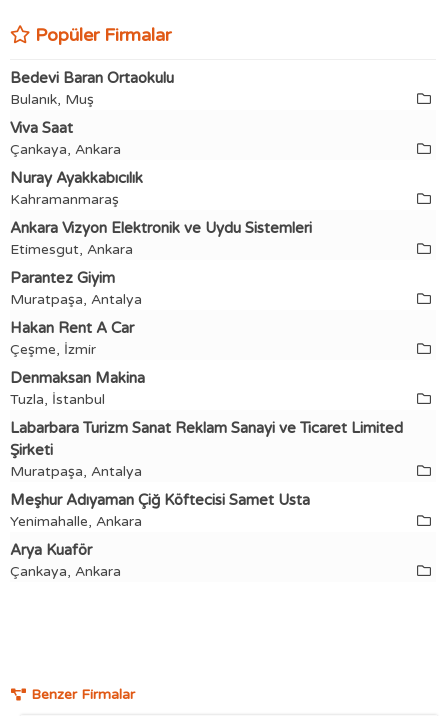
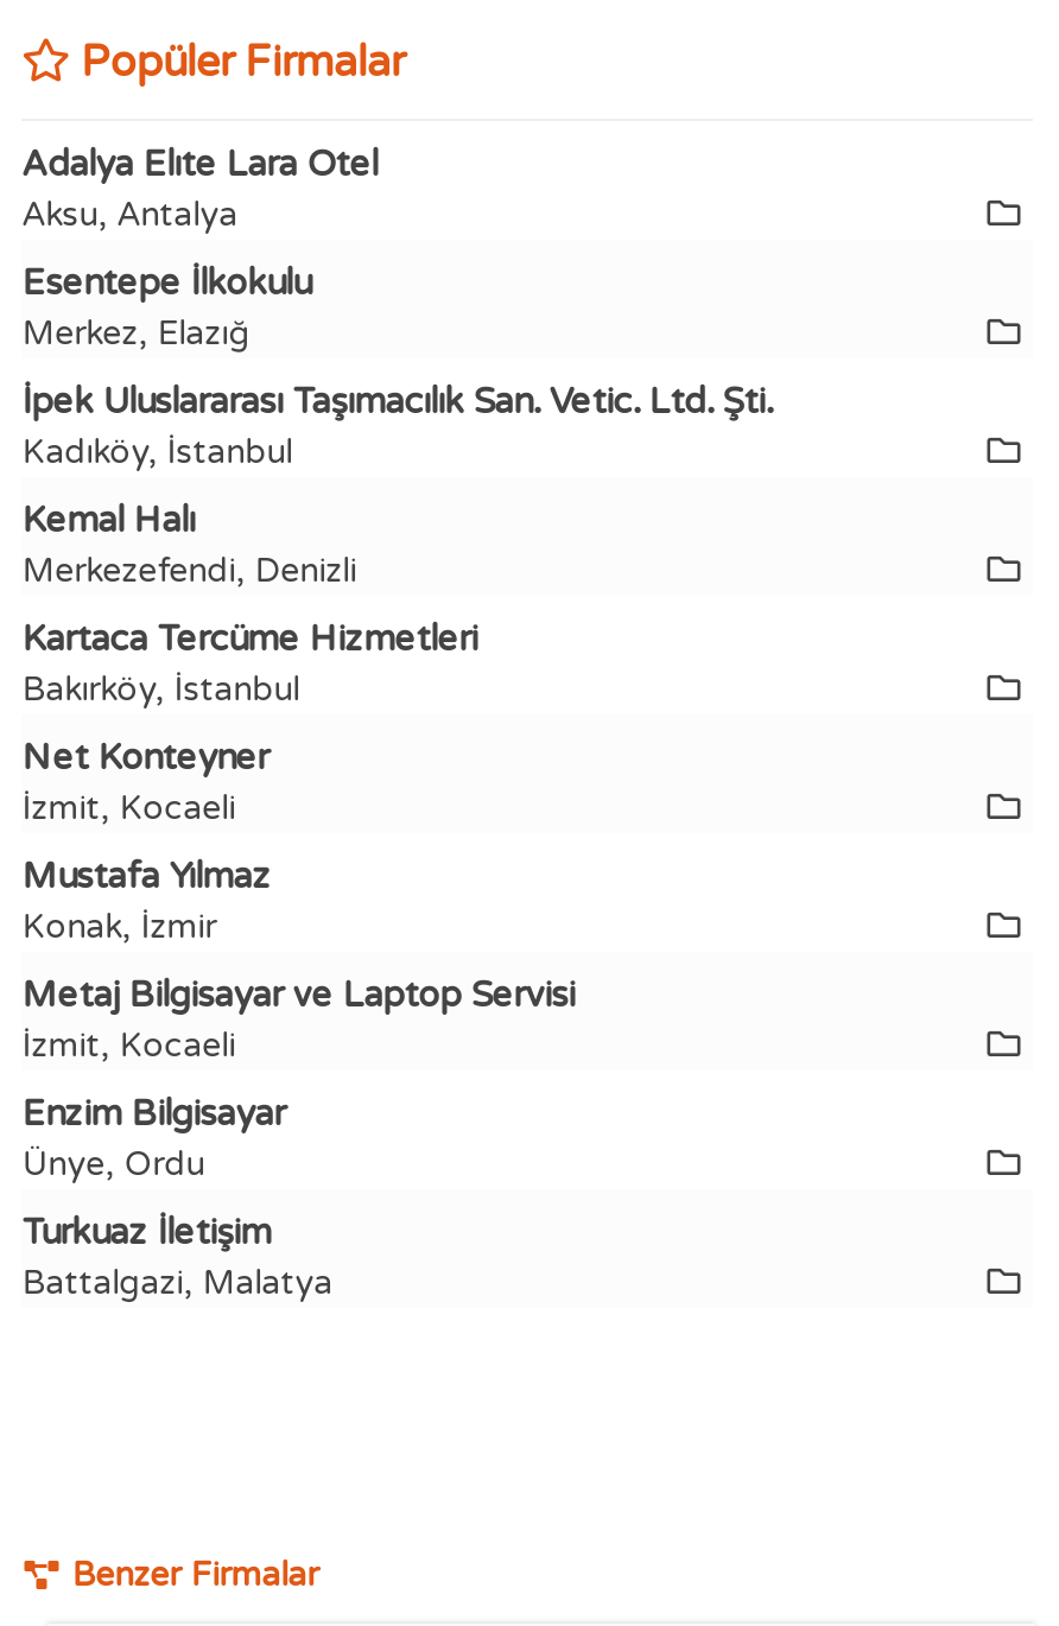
- Bedevi Baran Ortaokulu
- Bulanık, Muş
+ Adalya Elıte Lara Otel
+ Aksu, Antalya

- Viva Saat
- Çankaya, Ankara
+ Esentepe İlkokulu
+ Merkez, Elazığ

- Nuray Ayakkabıcılık
- Kahramanmaraş
+ İpek Uluslararası Taşımacılık San. Vetic. Ltd. Şti.
+ Kadıköy, İstanbul

- Ankara Vizyon Elektronik ve Uydu Sistemleri
- Etimesgut, Ankara
+ Kemal Halı
+ Merkezefendi, Denizli

- Parantez Giyim
- Muratpaşa, Antalya
+ Kartaca Tercüme Hizmetleri
+ Bakırköy, İstanbul

- Hakan Rent A Car
- Çeşme, İzmir
+ Net Konteyner
+ İzmit, Kocaeli

- Denmaksan Makina
- Tuzla, İstanbul
+ Mustafa Yılmaz
+ Konak, İzmir

- Labarbara Turizm Sanat Reklam Sanayi ve Ticaret Limited
- Şirketi
- Muratpaşa, Antalya
+ Metaj Bilgisayar ve Laptop Servisi
+ İzmit, Kocaeli

- Meşhur Adıyaman Çiğ Köftecisi Samet Usta
- Yenimahalle, Ankara
+ Enzim Bilgisayar
+ Ünye, Ordu

- Arya Kuaför
- Çankaya, Ankara
+ Turkuaz İletişim
+ Battalgazi, Malatya
